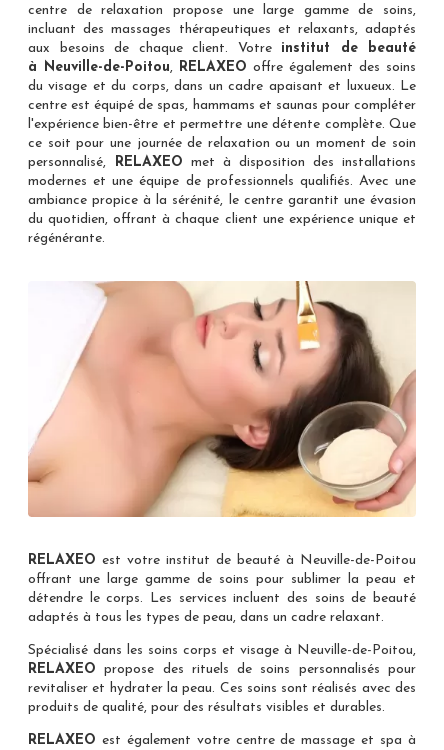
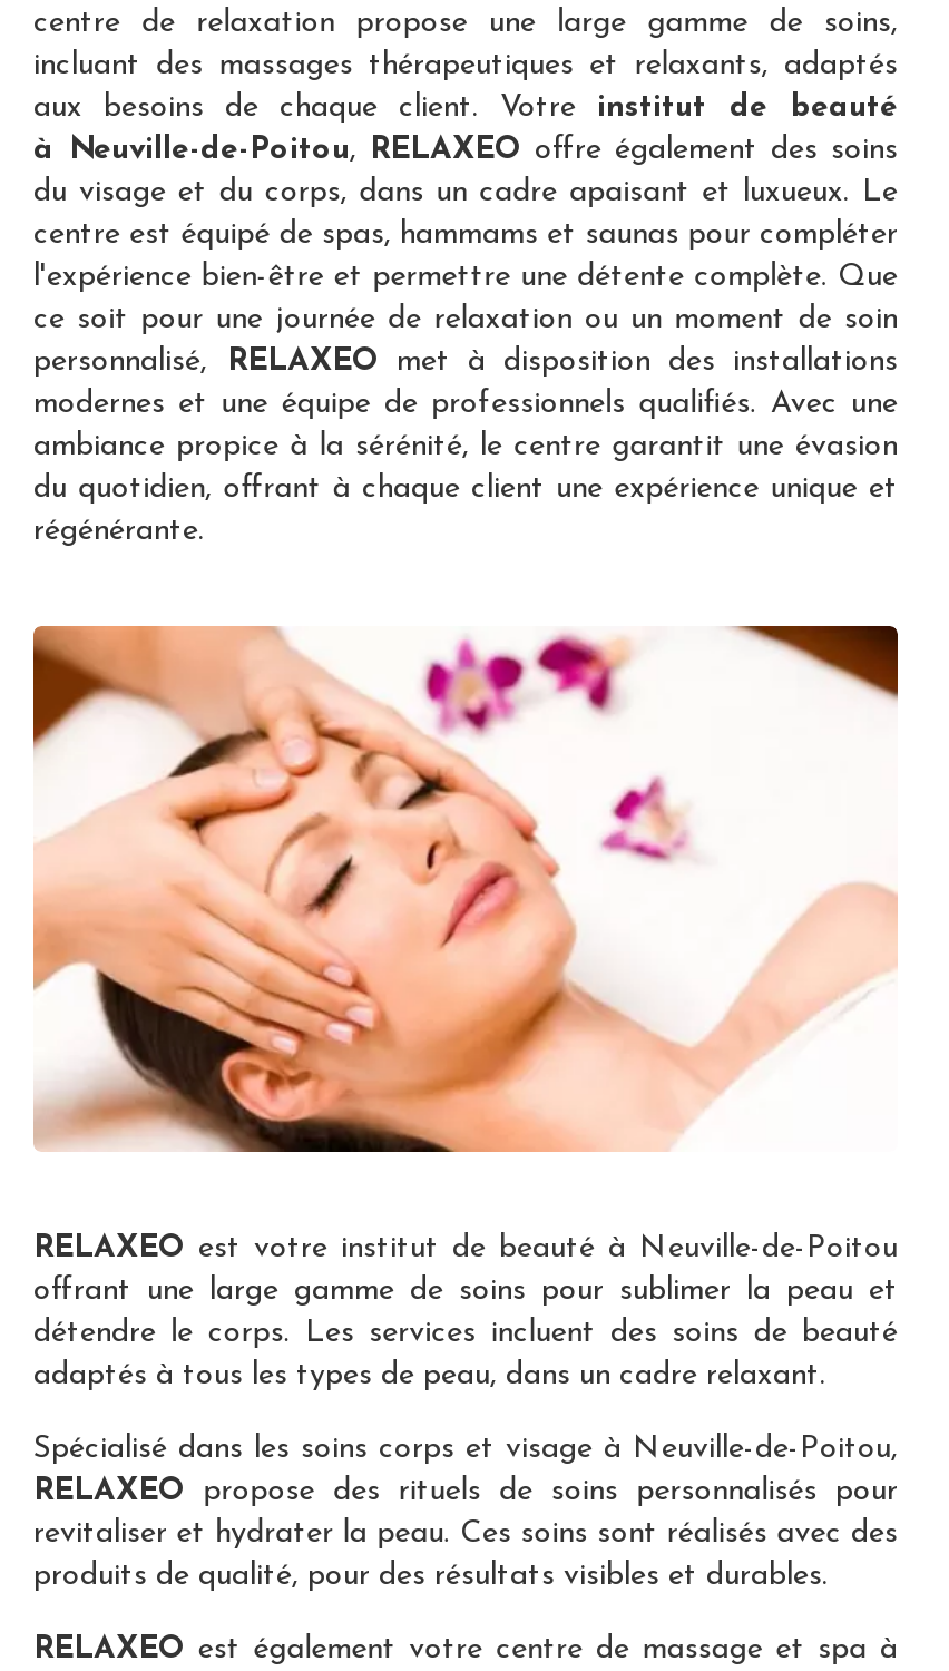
- [image]
+ [image]
